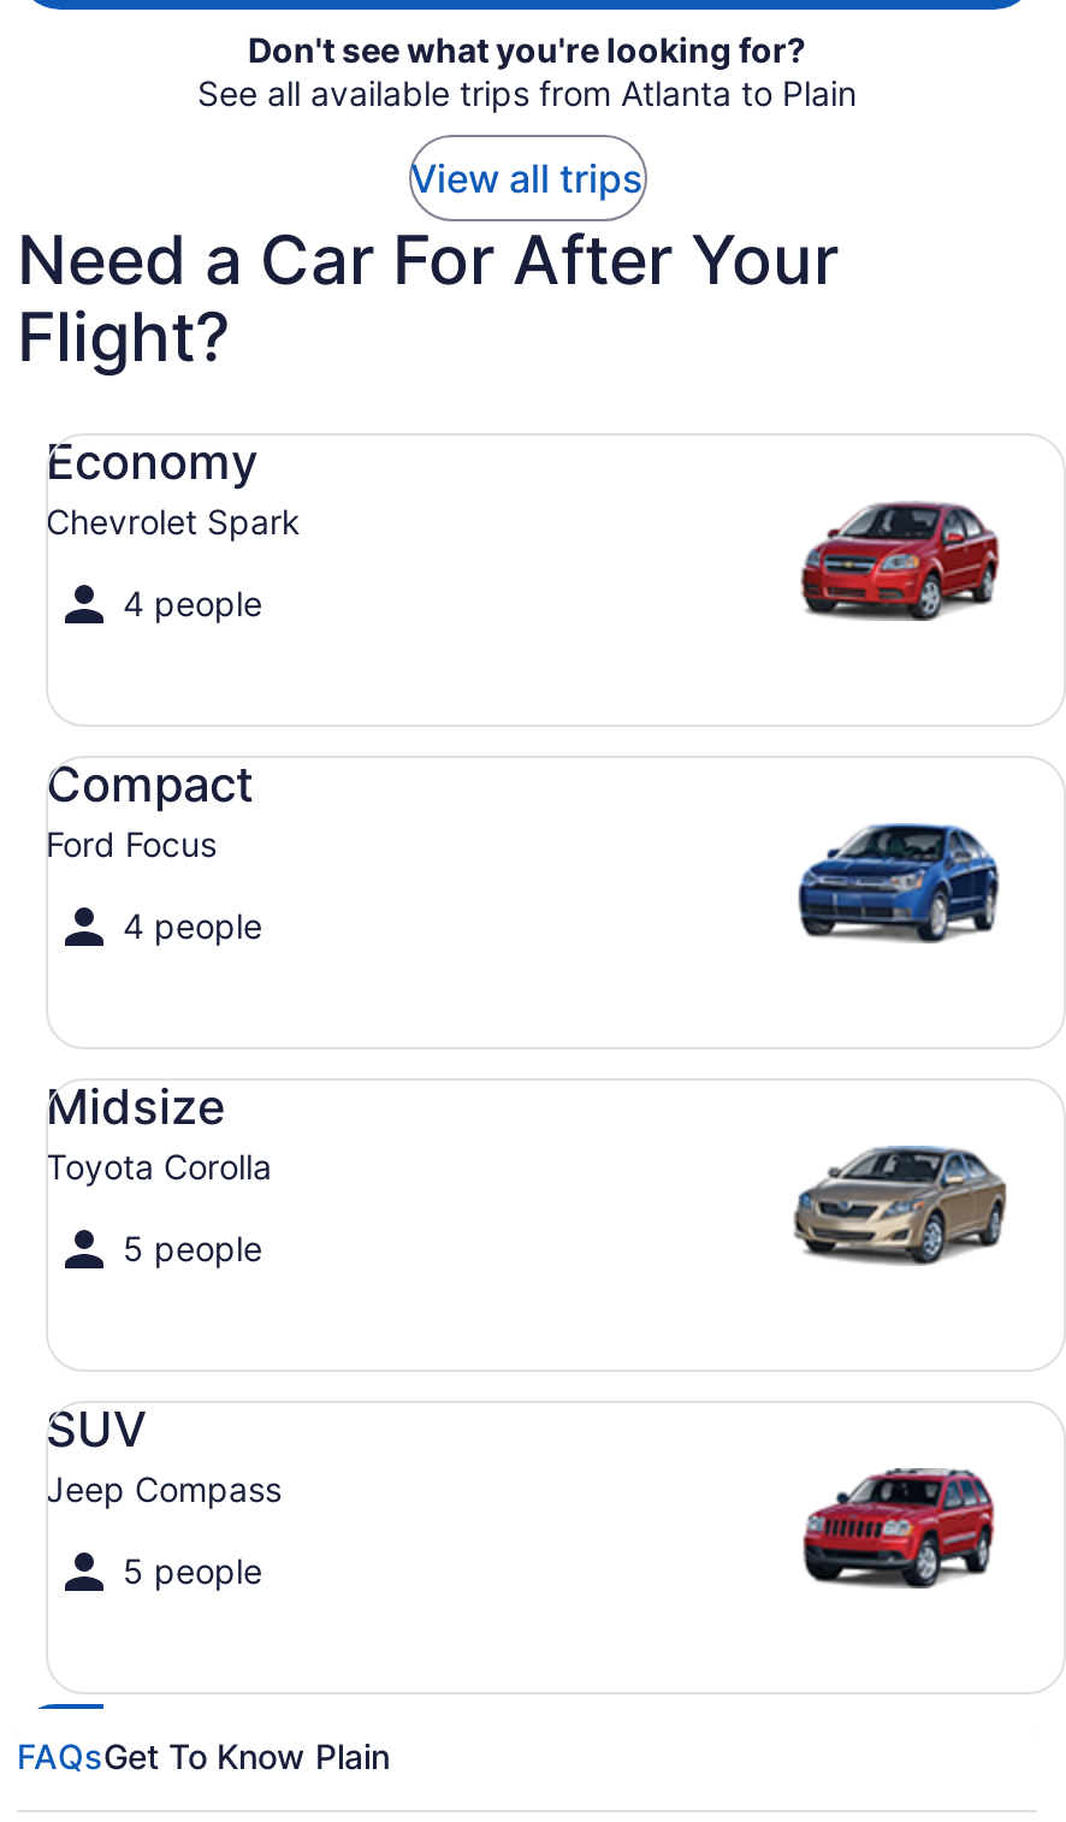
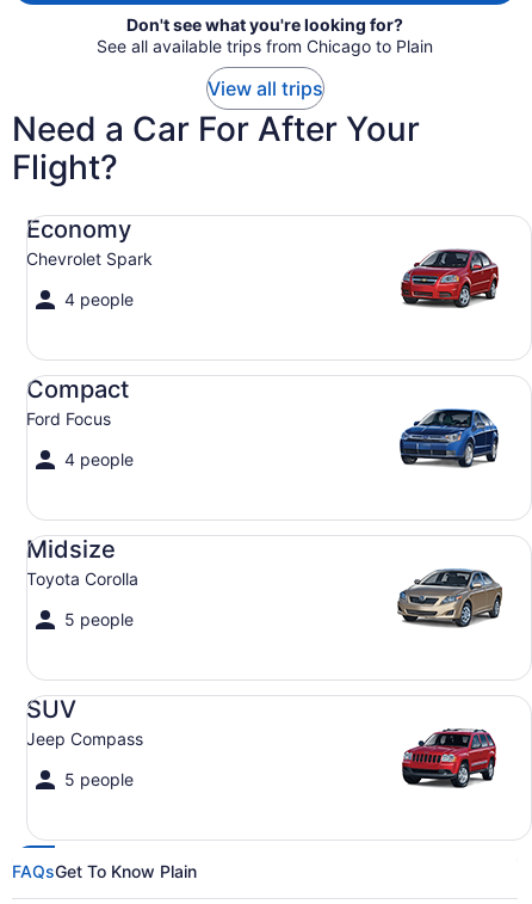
- See all available trips from Atlanta to Plain
+ See all available trips from Chicago to Plain
